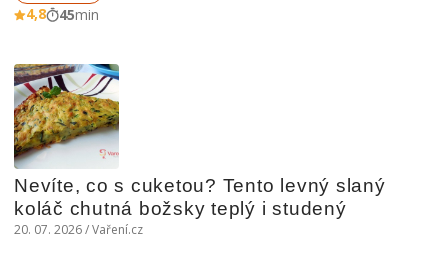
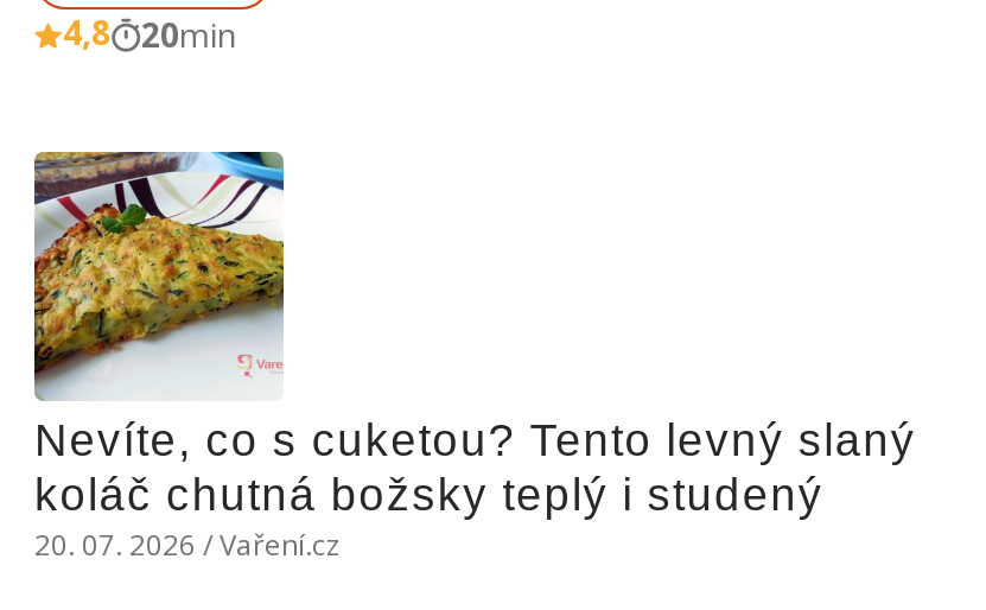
- 4,8 45min
+ 4,8 20min
